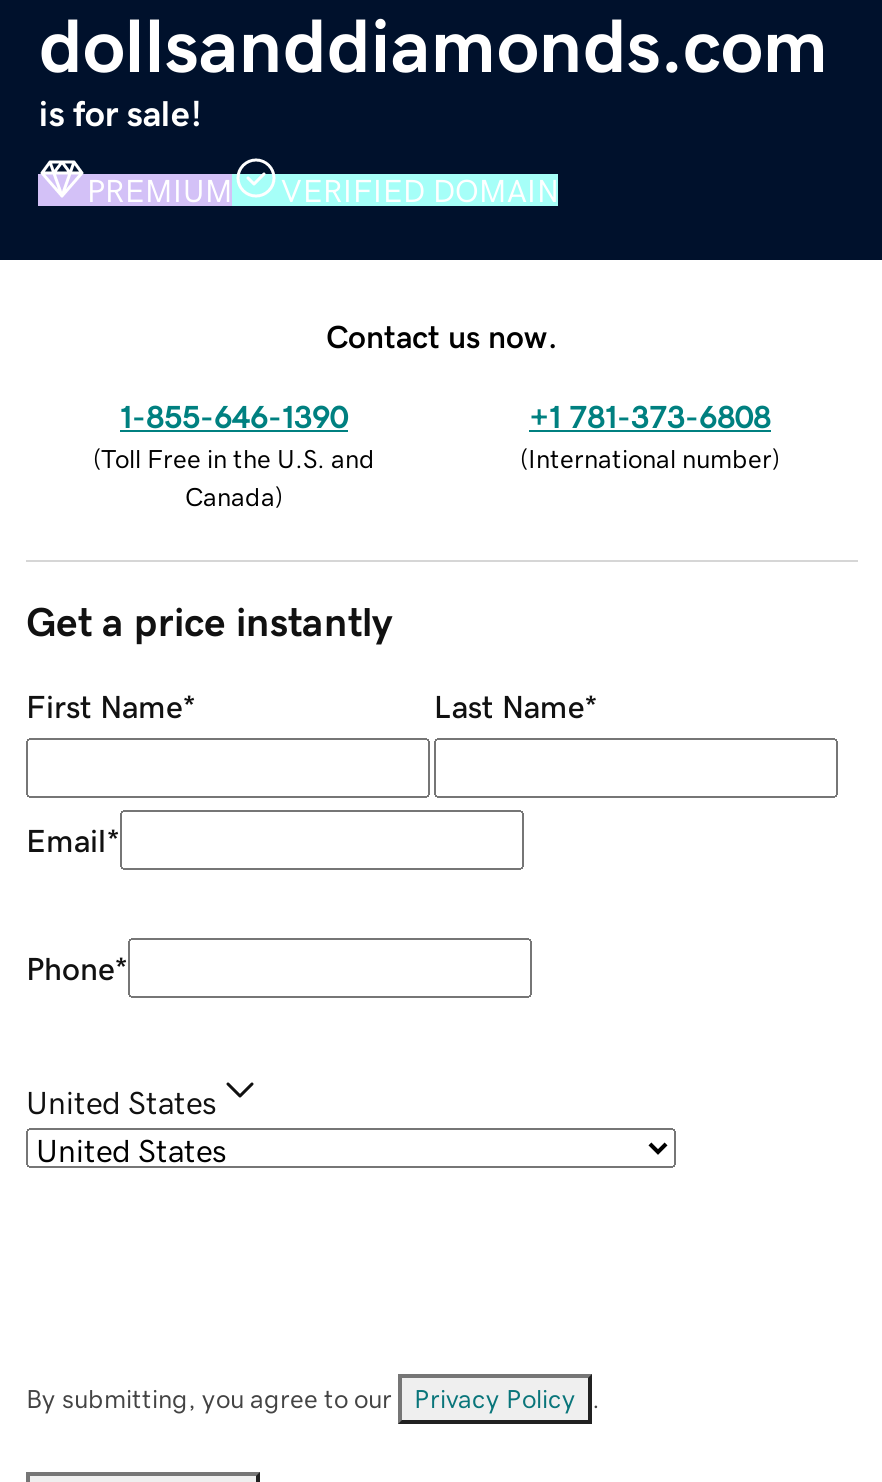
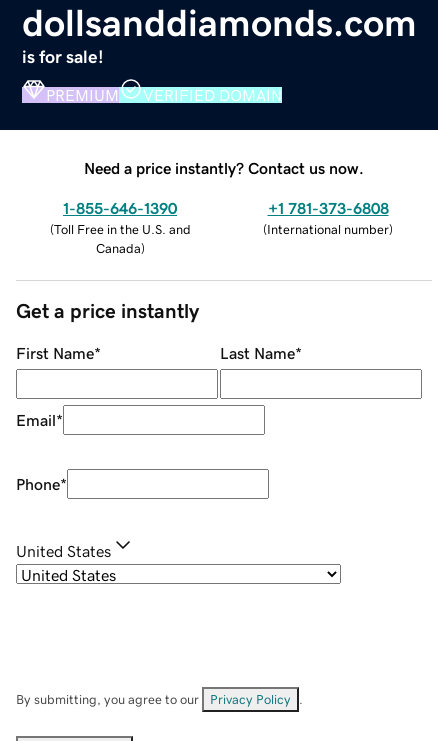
- Contact us now.
+ Need a price instantly? Contact us now.
